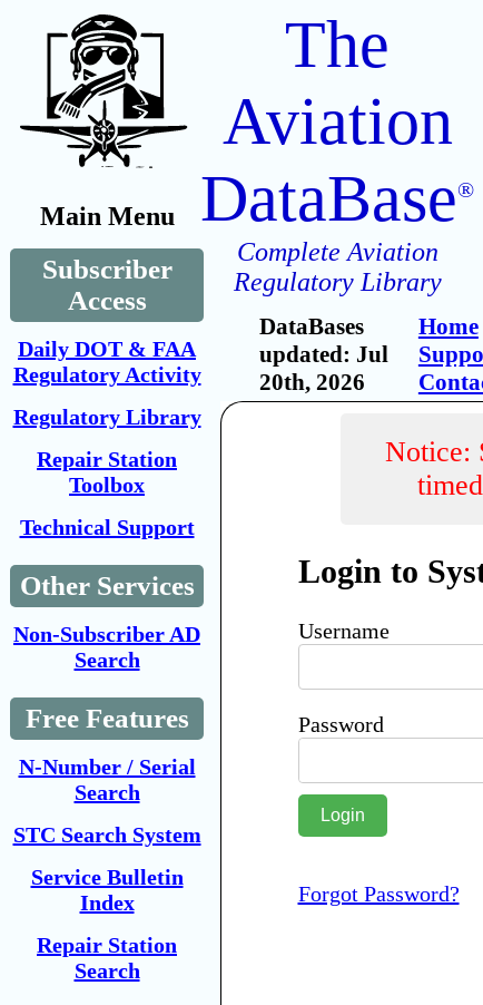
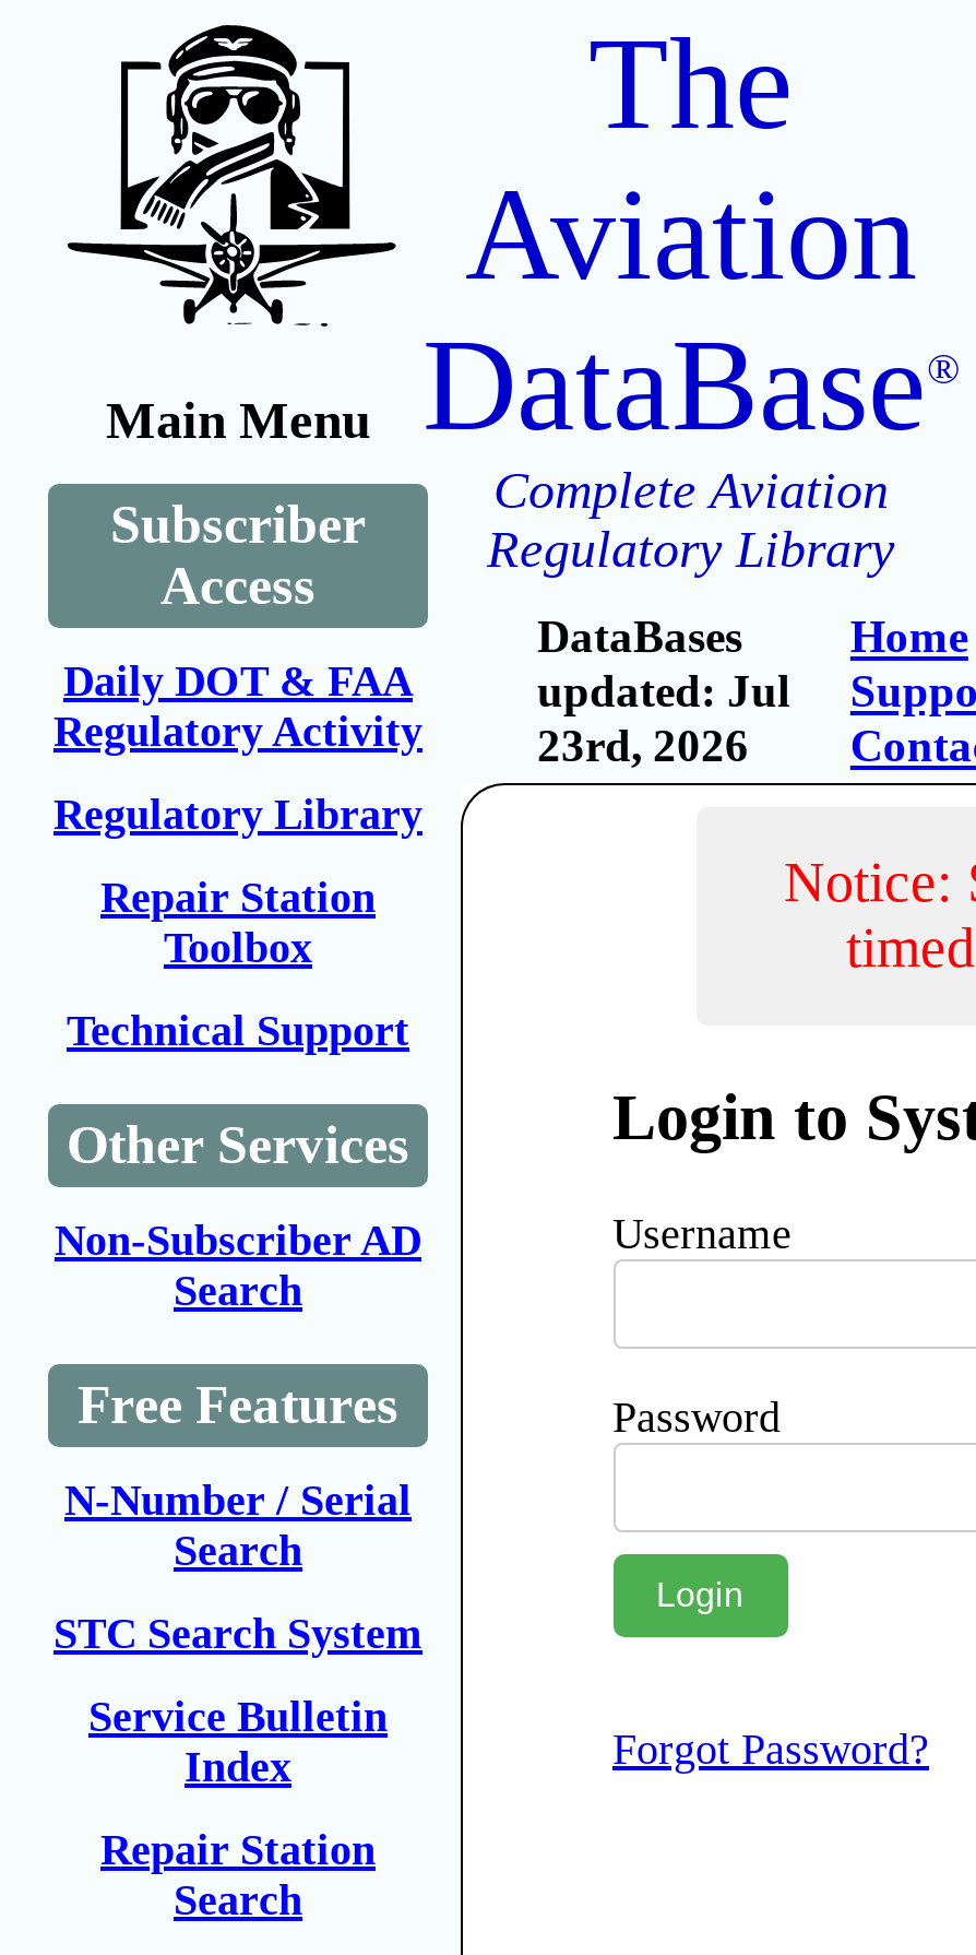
- 20th, 2026
+ 23rd, 2026
